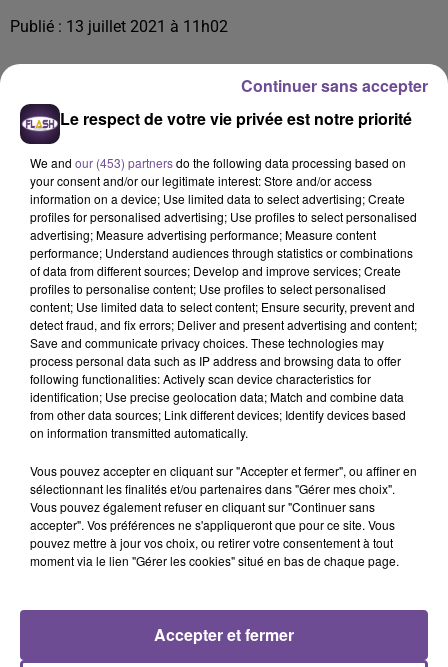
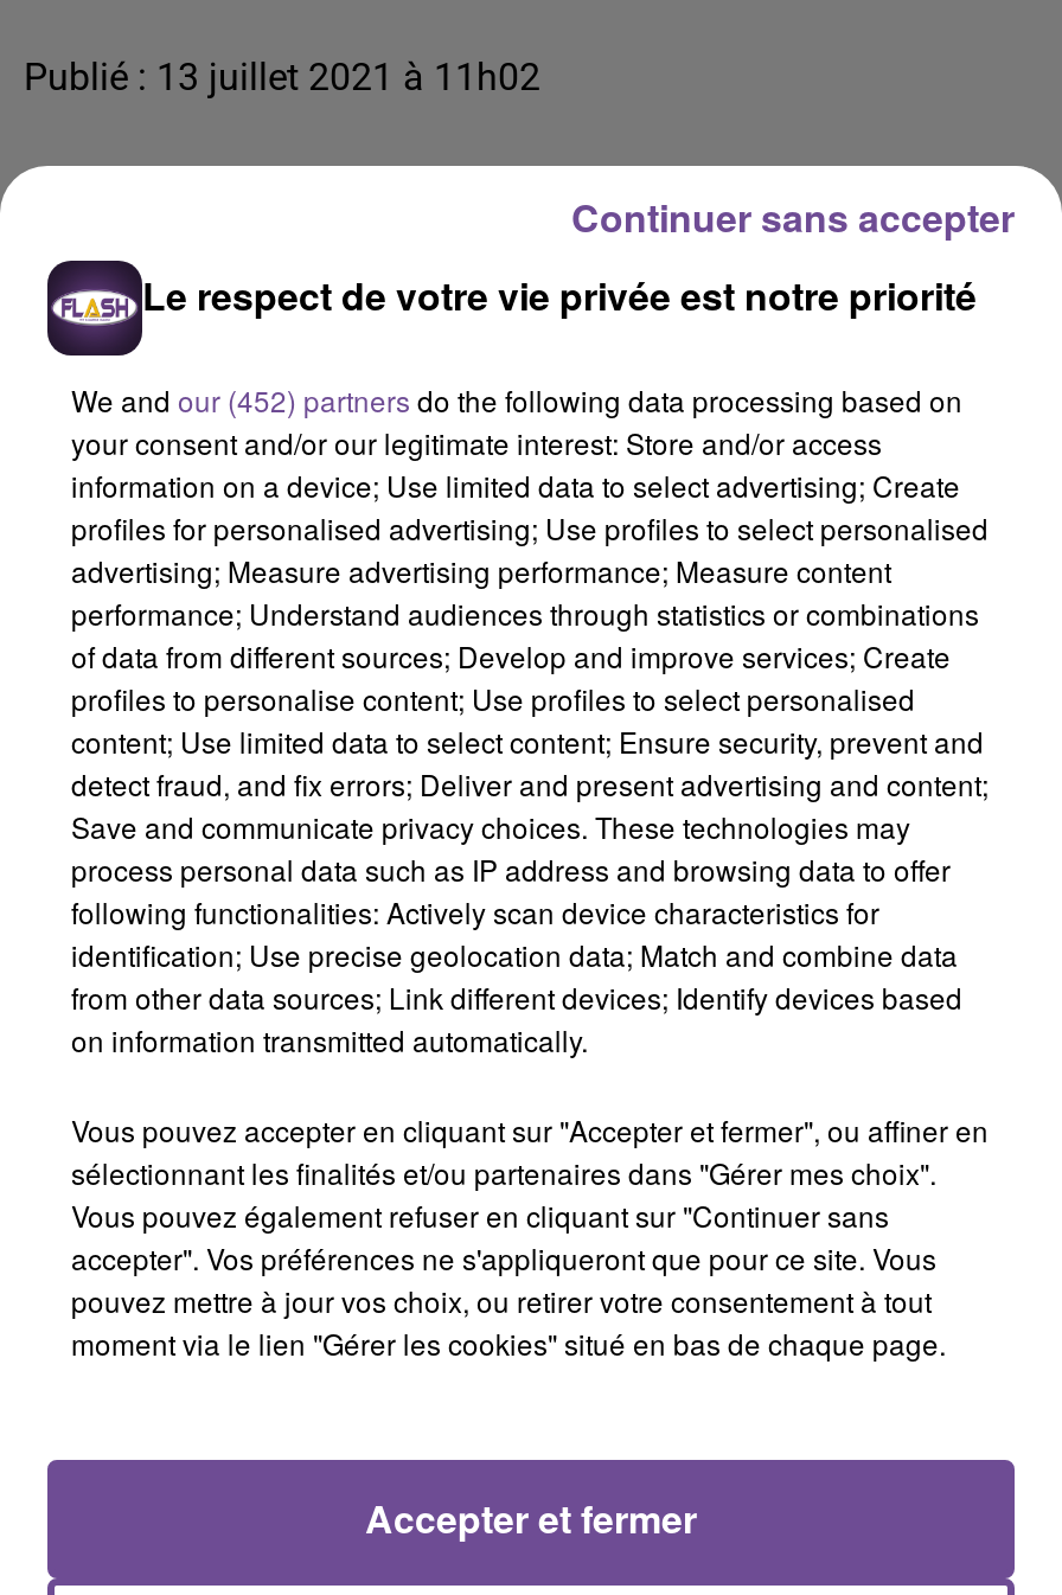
- We and our (453) partners do the following data processing based on
+ We and our (452) partners do the following data processing based on
